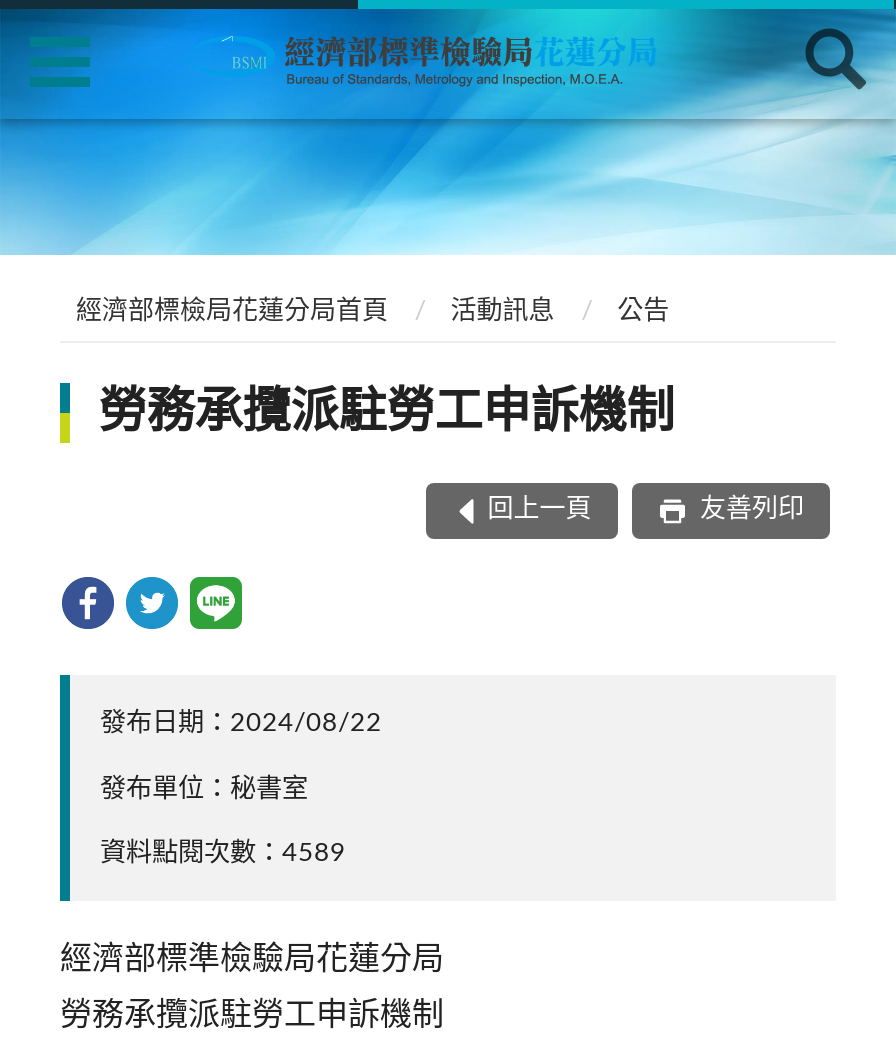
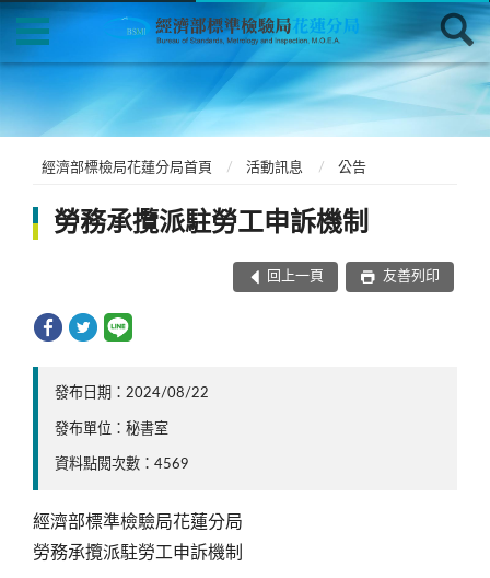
- 資料點閱次數：4589
+ 資料點閱次數：4569
